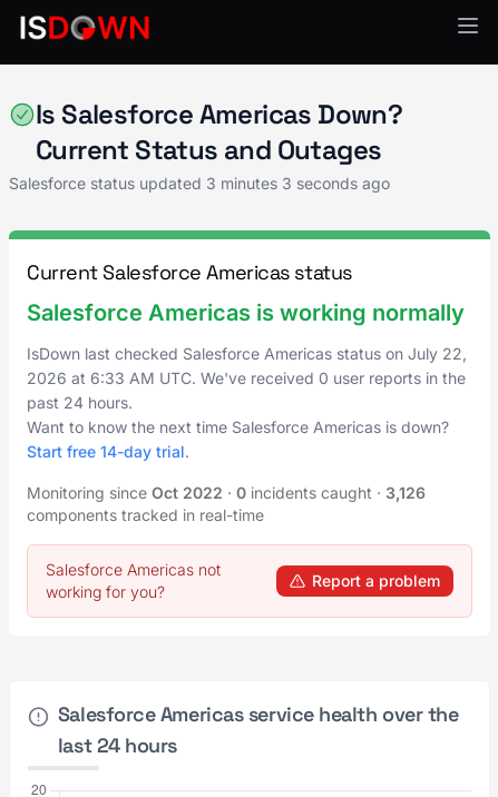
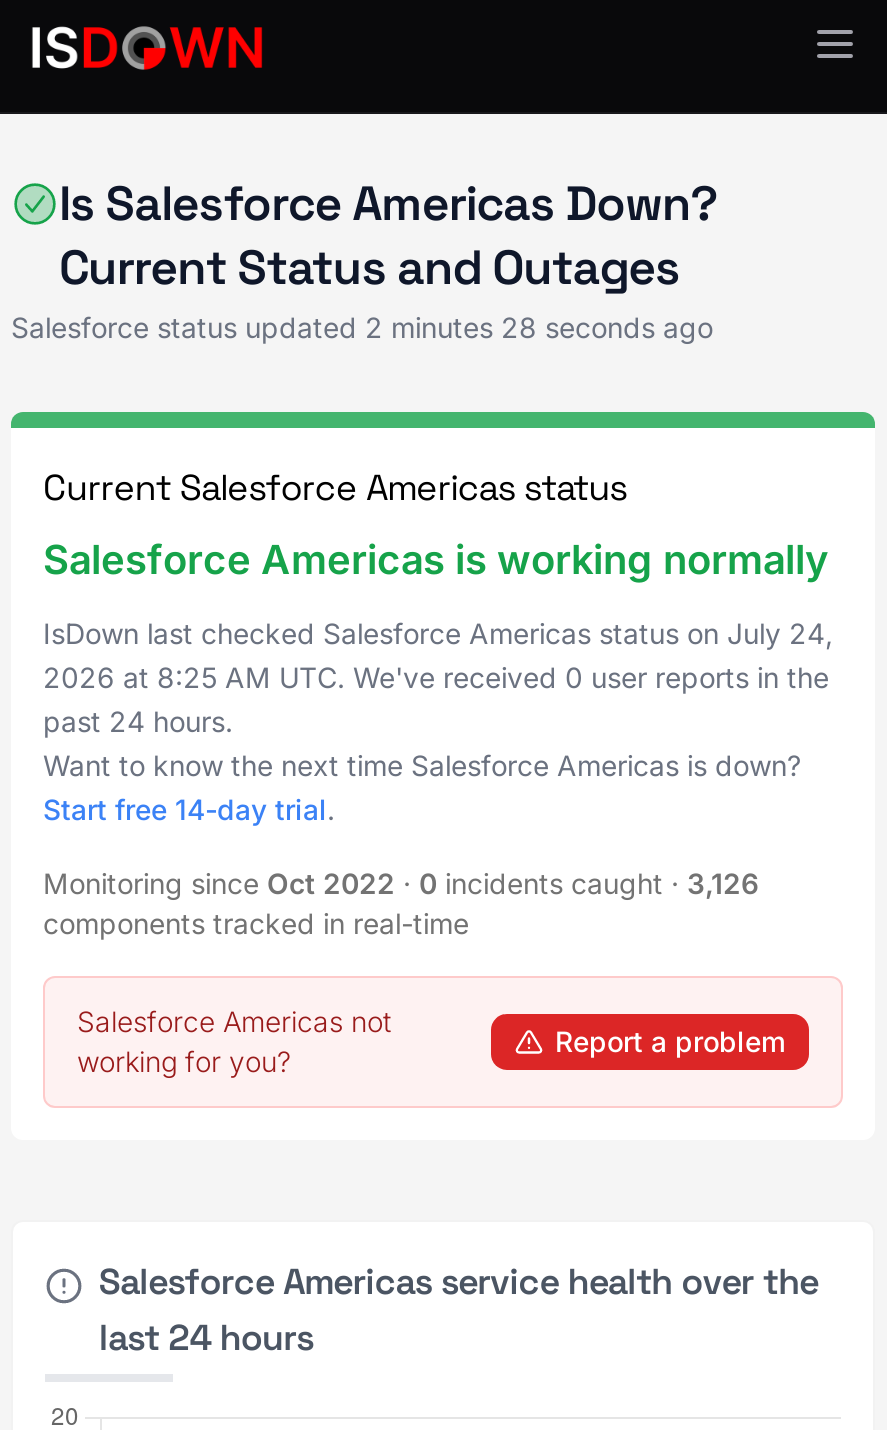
- Salesforce status updated 3 minutes 3 seconds ago
+ Salesforce status updated 2 minutes 28 seconds ago

- IsDown last checked Salesforce Americas status on July 22,
+ IsDown last checked Salesforce Americas status on July 24,

- 2026 at 6:33 AM UTC. We've received 0 user reports in the
+ 2026 at 8:25 AM UTC. We've received 0 user reports in the
